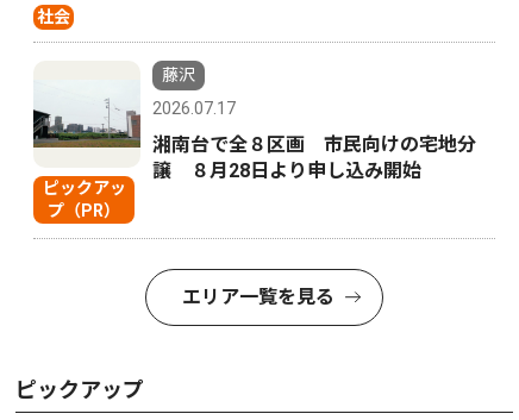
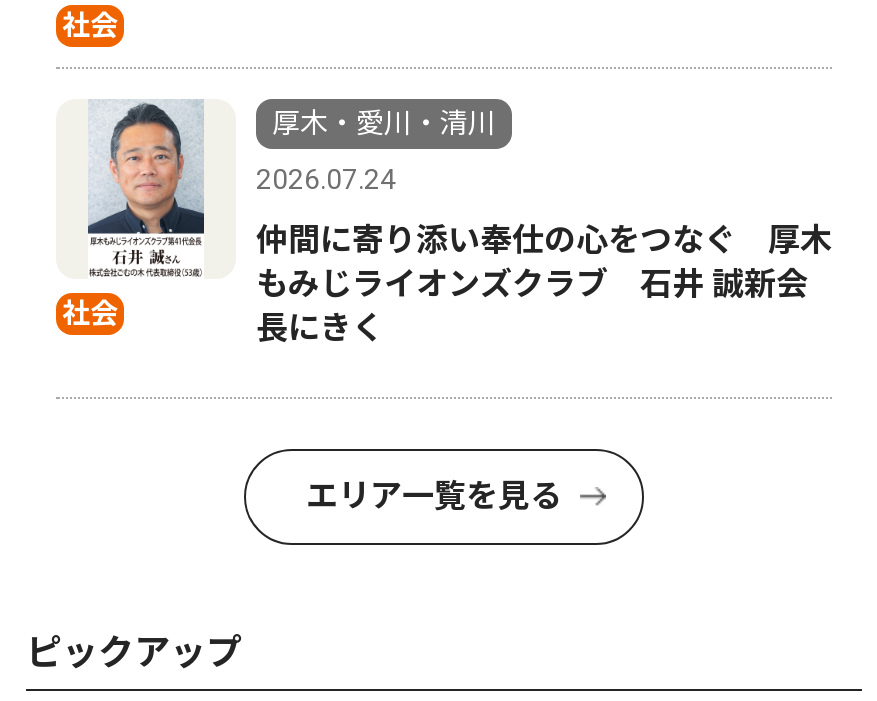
- [image]
- ピックアッ
- プ（PR）
+ [image]
+ 社会

- 藤沢
+ 厚木・愛川・清川

- 2026.07.17
+ 2026.07.24

- 湘南台で全８区画 市民向けの宅地分
- 譲 ８月28日より申し込み開始
+ 仲間に寄り添い奉仕の心をつなぐ 厚木
+ もみじライオンズクラブ 石井 誠新会
+ 長にきく
